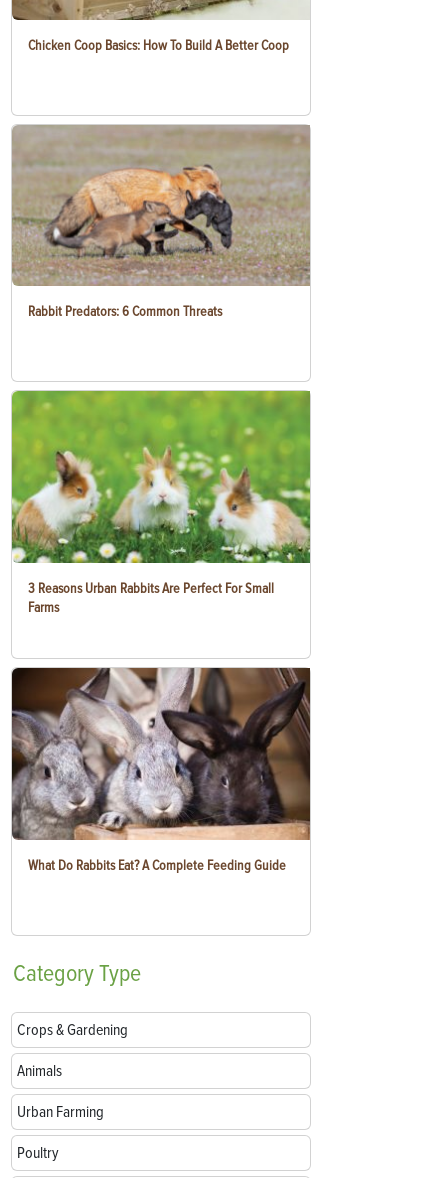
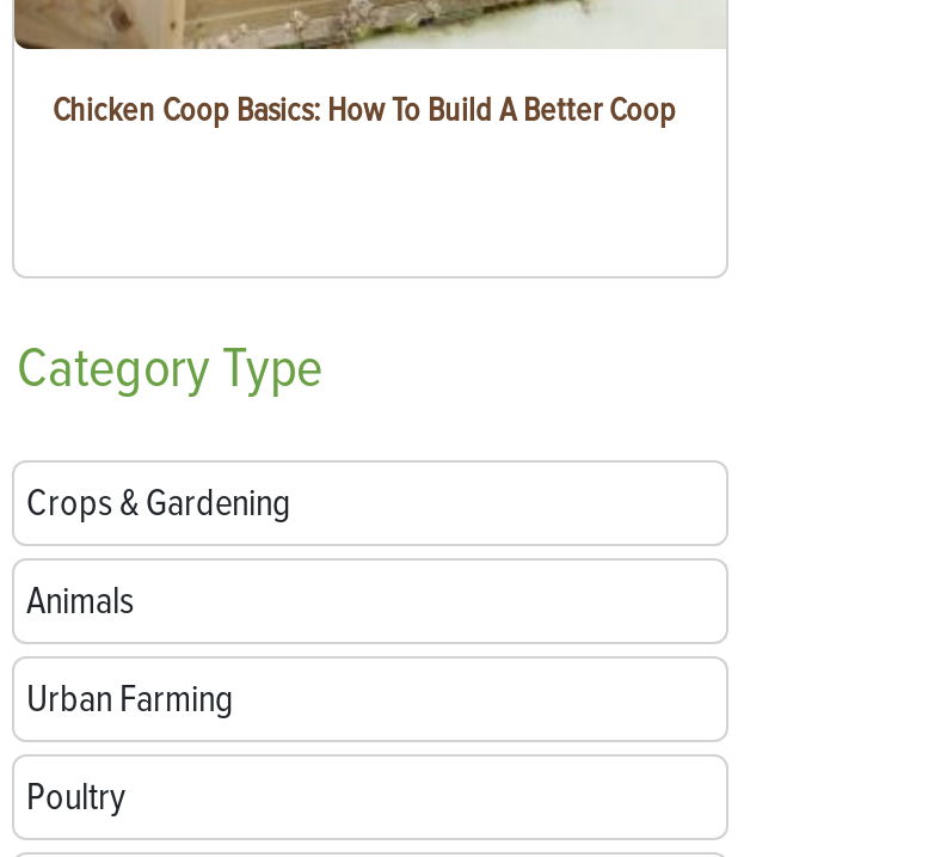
- [image]
- Rabbit Predators: 6 Common Threats

- [image]
- 3 Reasons Urban Rabbits Are Perfect For Small
- Farms

- [image]
- What Do Rabbits Eat? A Complete Feeding Guide
